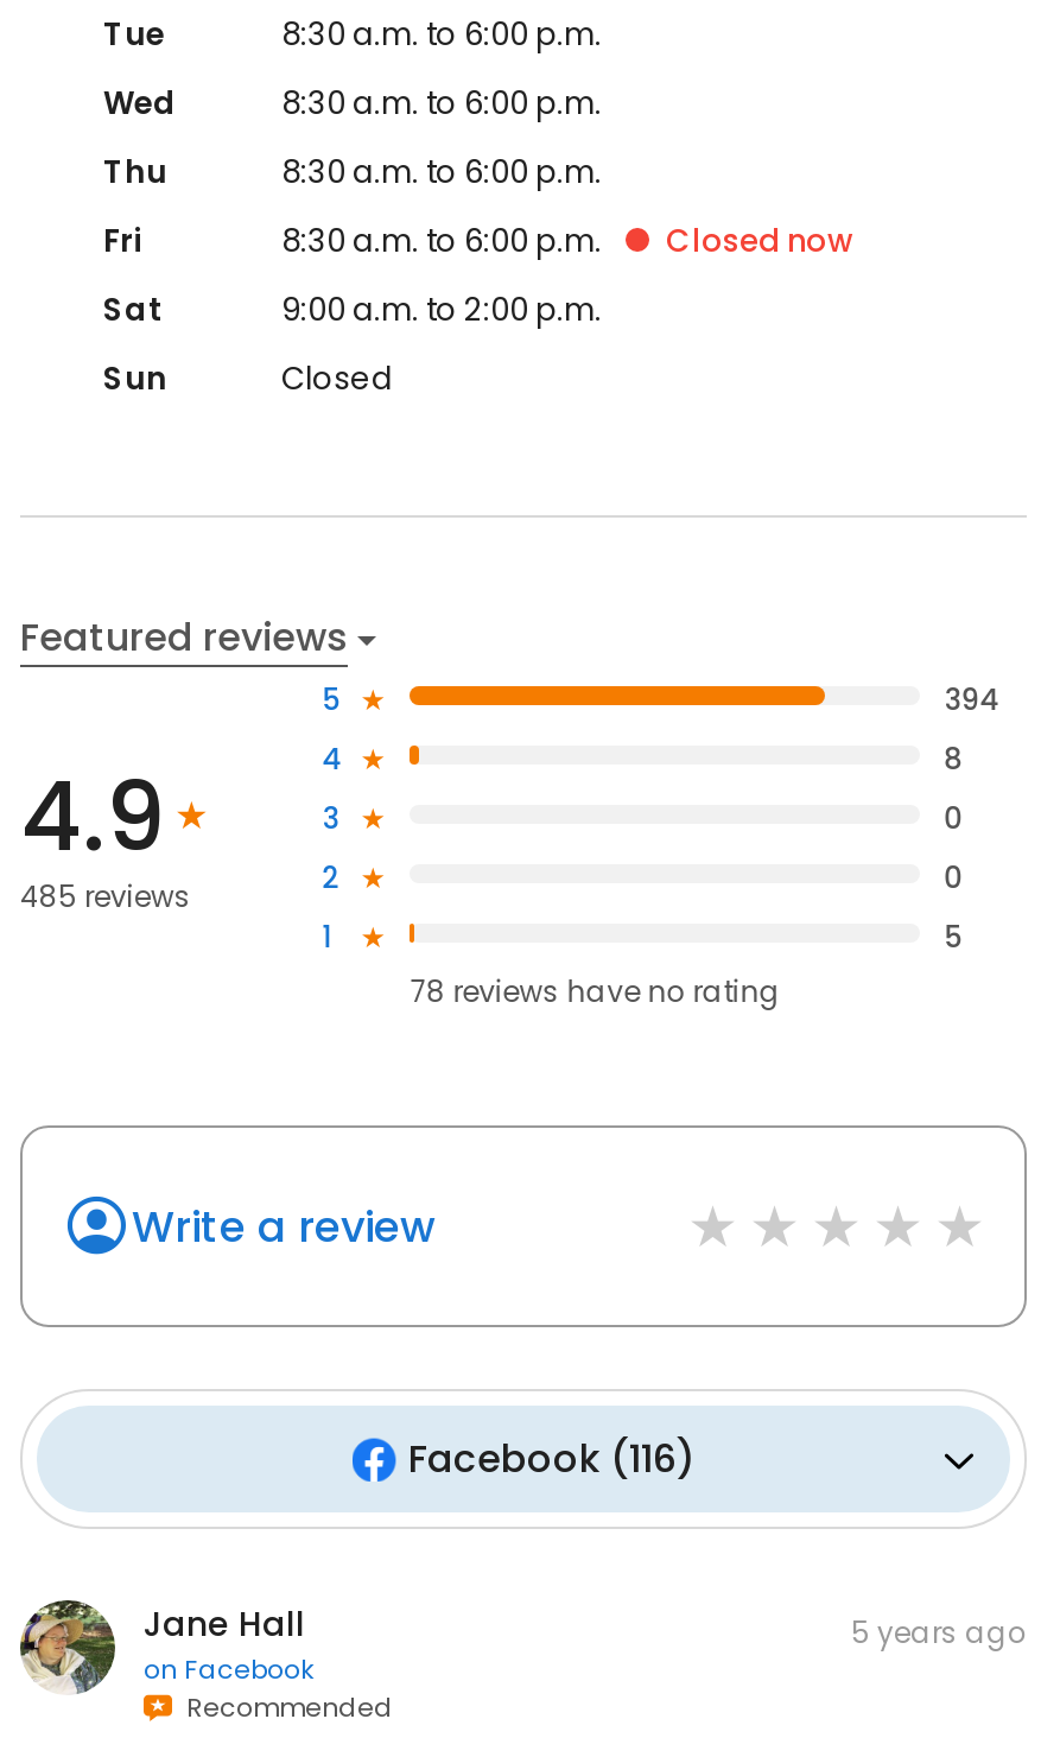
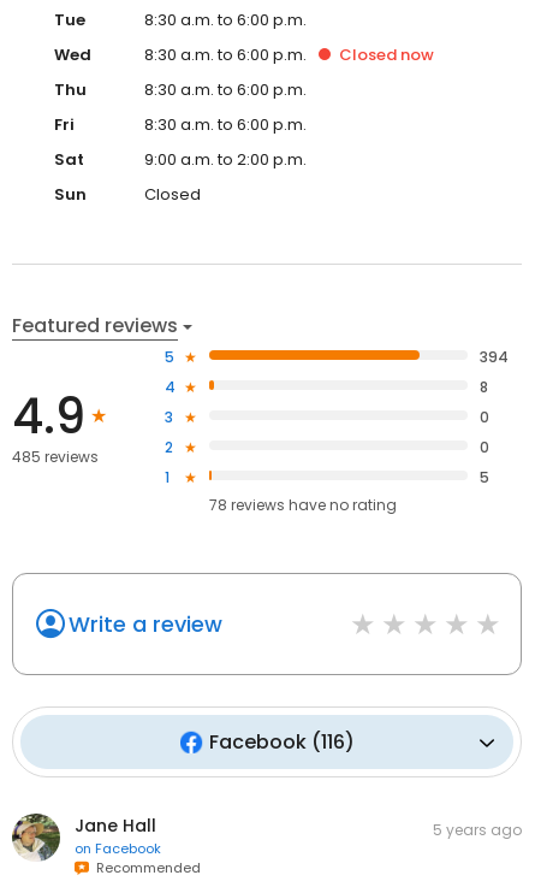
moved up: Closed now
